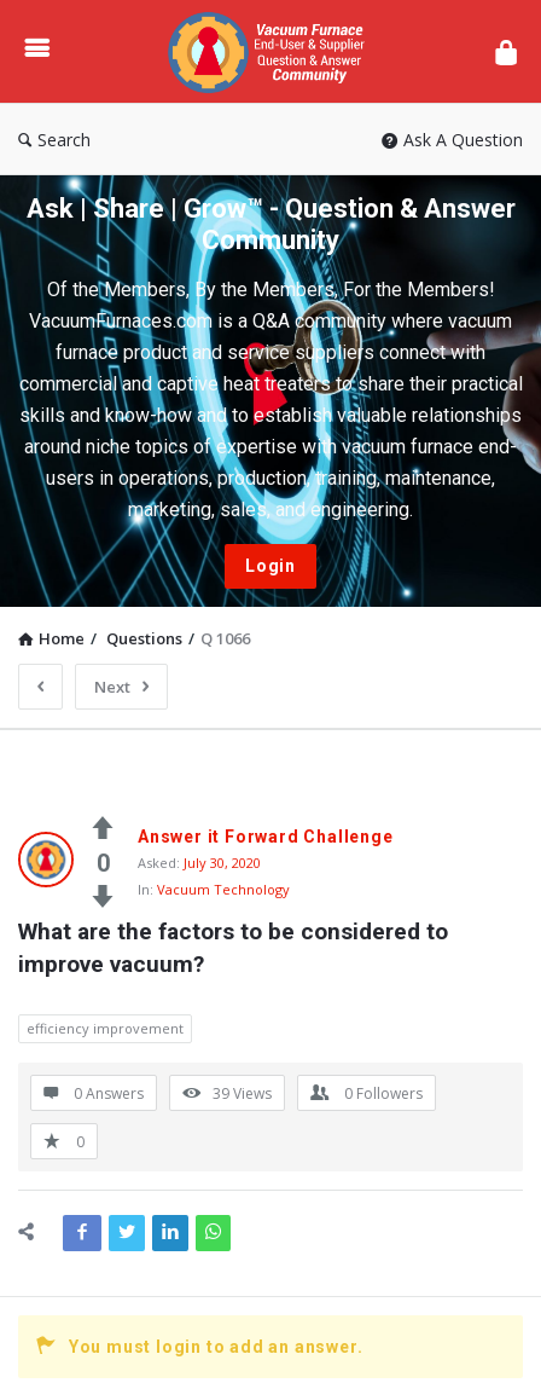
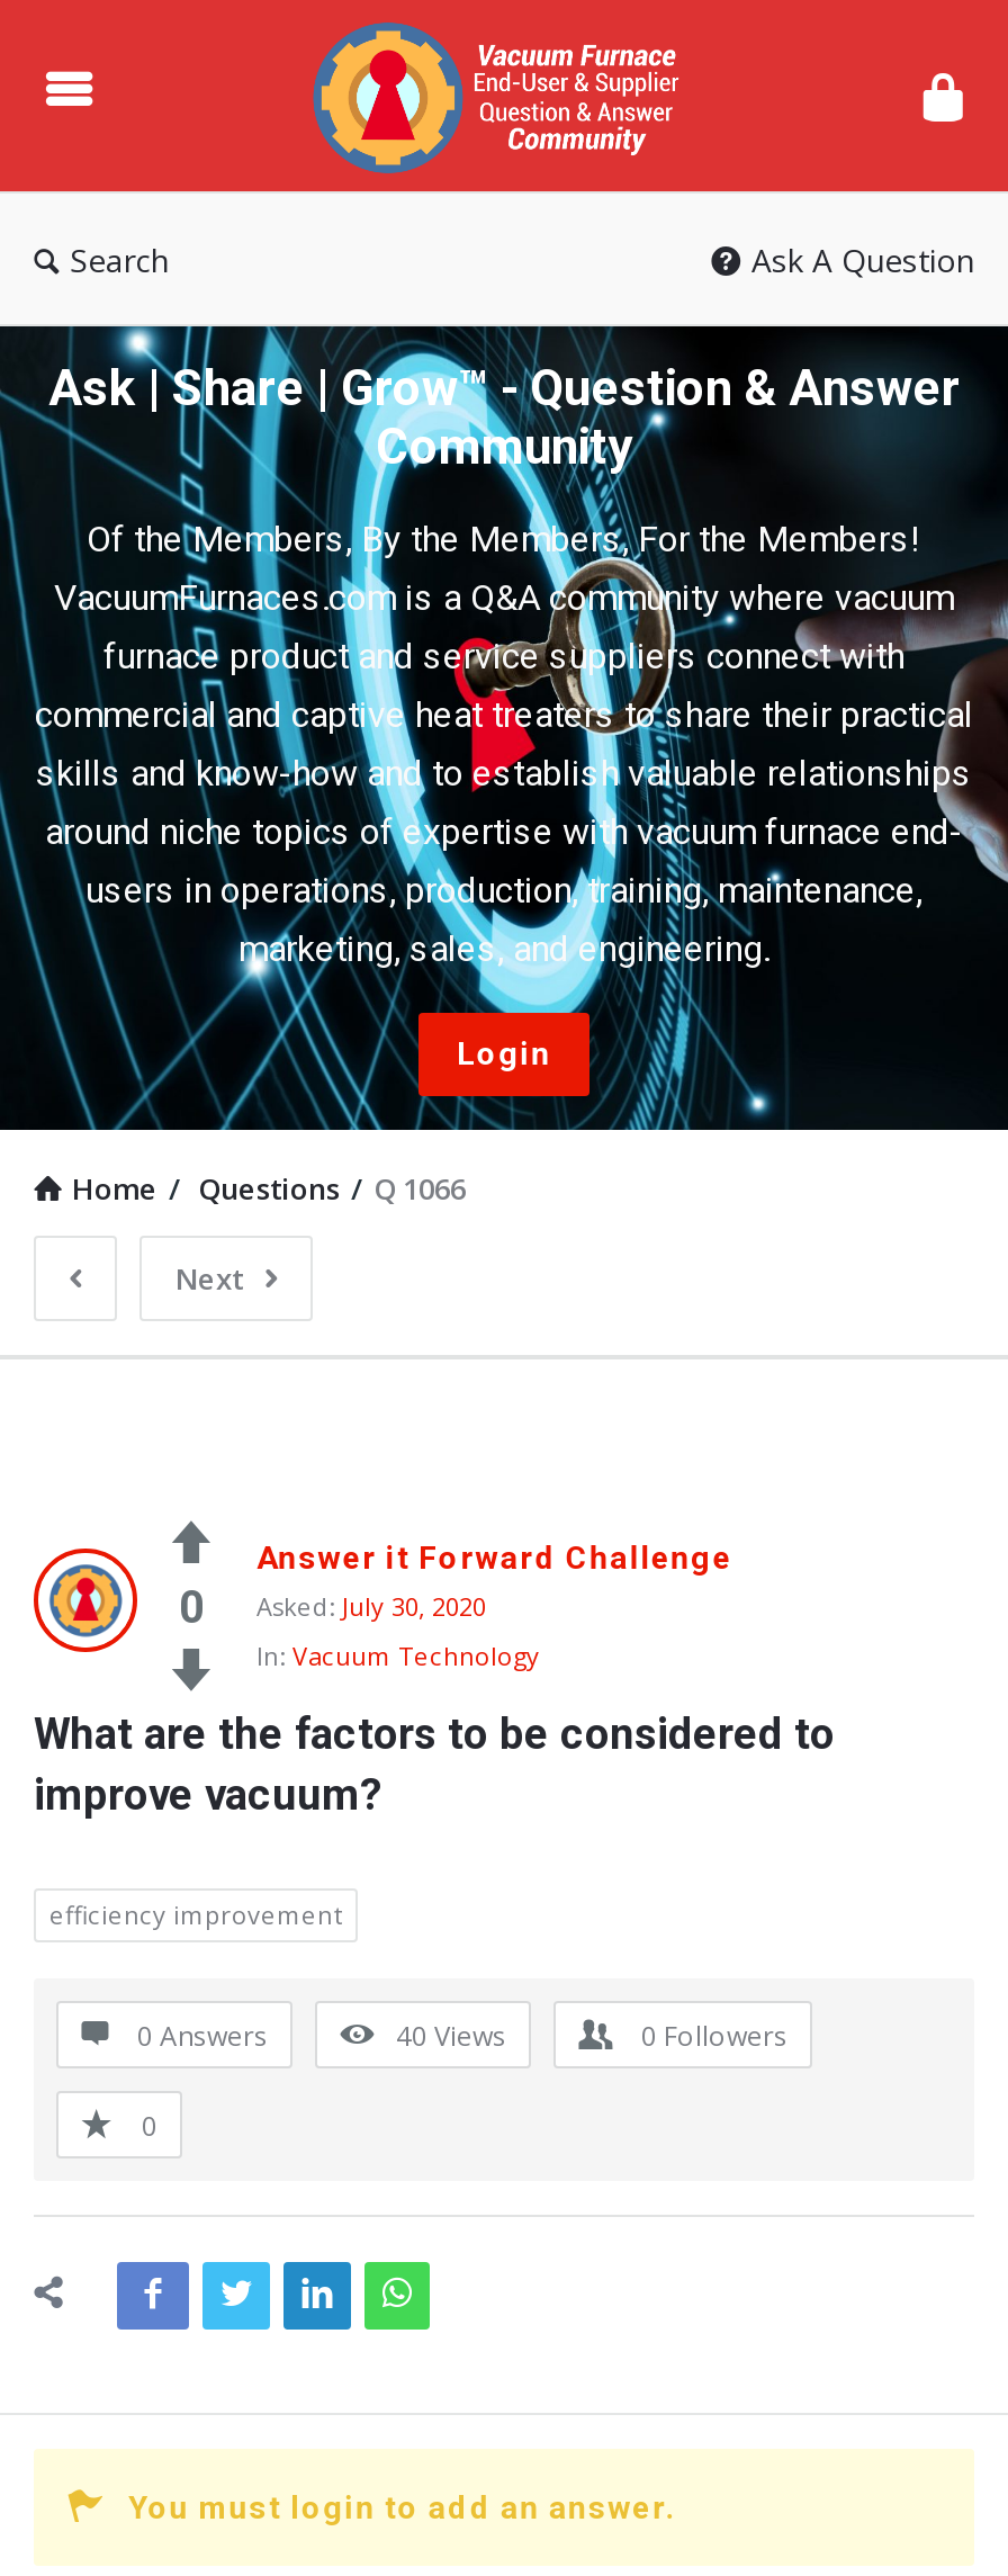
- 39 Views
+ 40 Views
